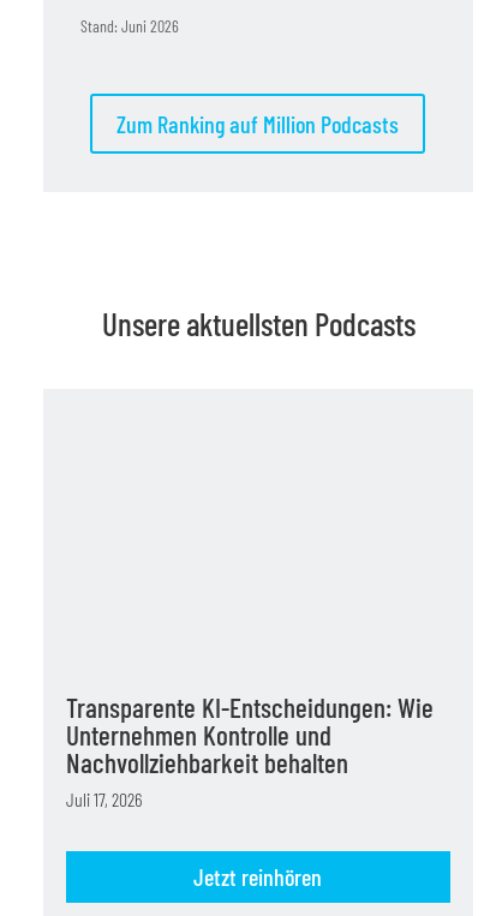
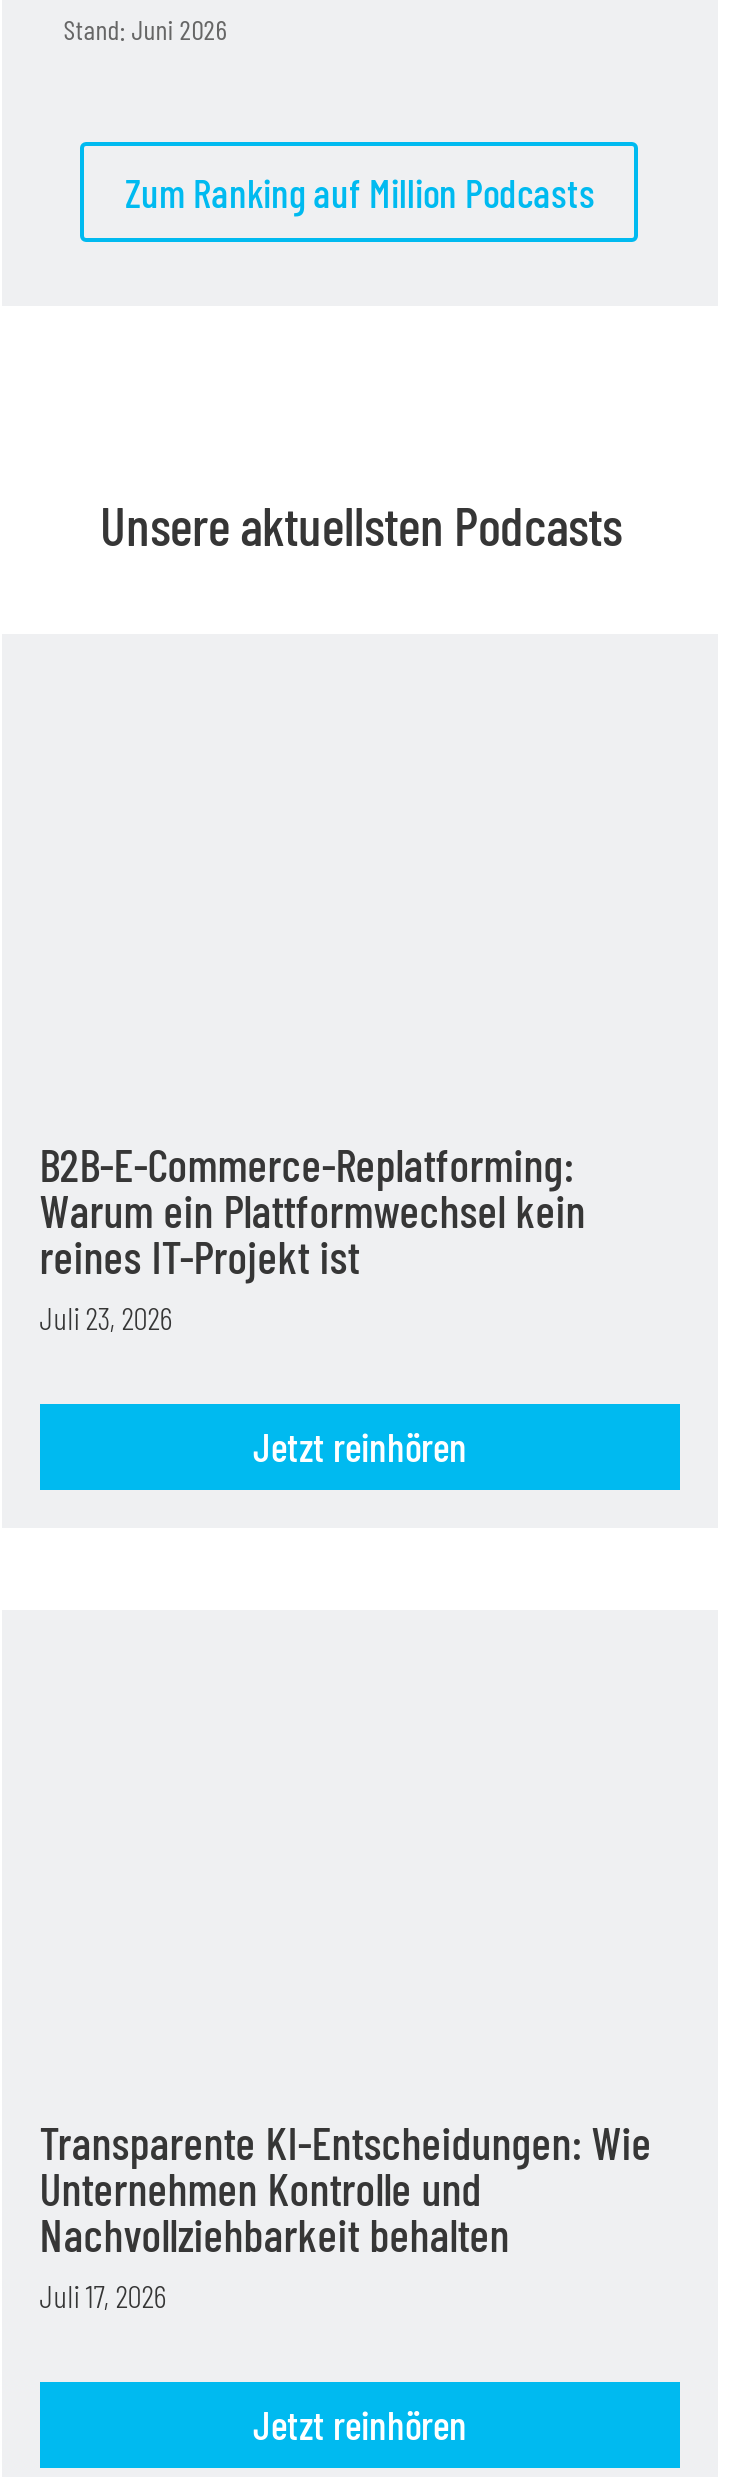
+ B2B-E-Commerce-Replatforming:
+ Warum ein Plattformwechsel kein
+ reines IT-Projekt ist
+ Juli 23, 2026
+ Jetzt reinhören
